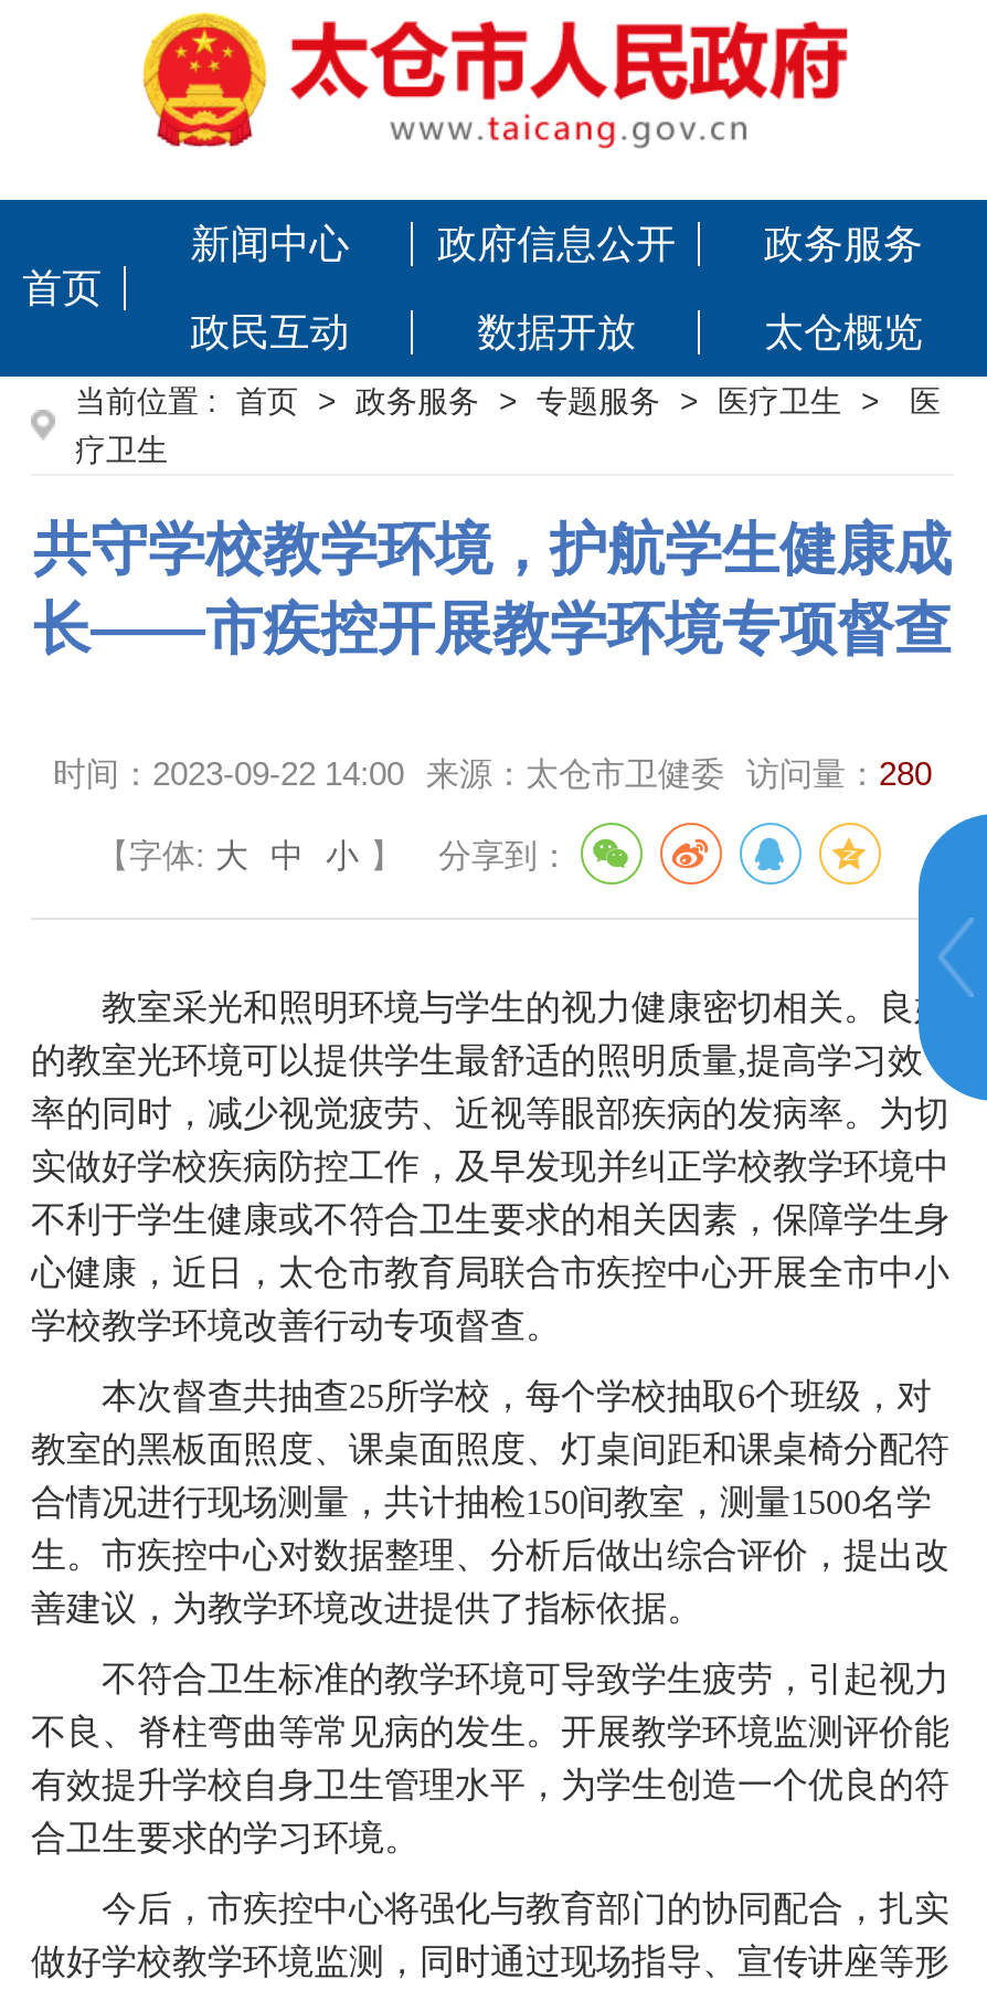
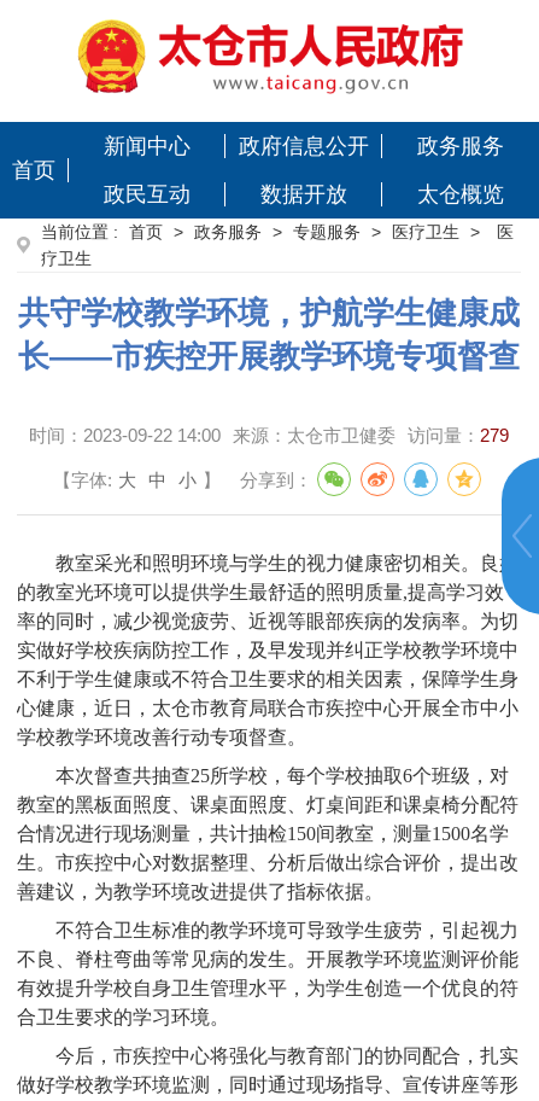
- 时间：2023-09-22 14:00 来源：太仓市卫健委 访问量：280
+ 时间：2023-09-22 14:00 来源：太仓市卫健委 访问量：279
